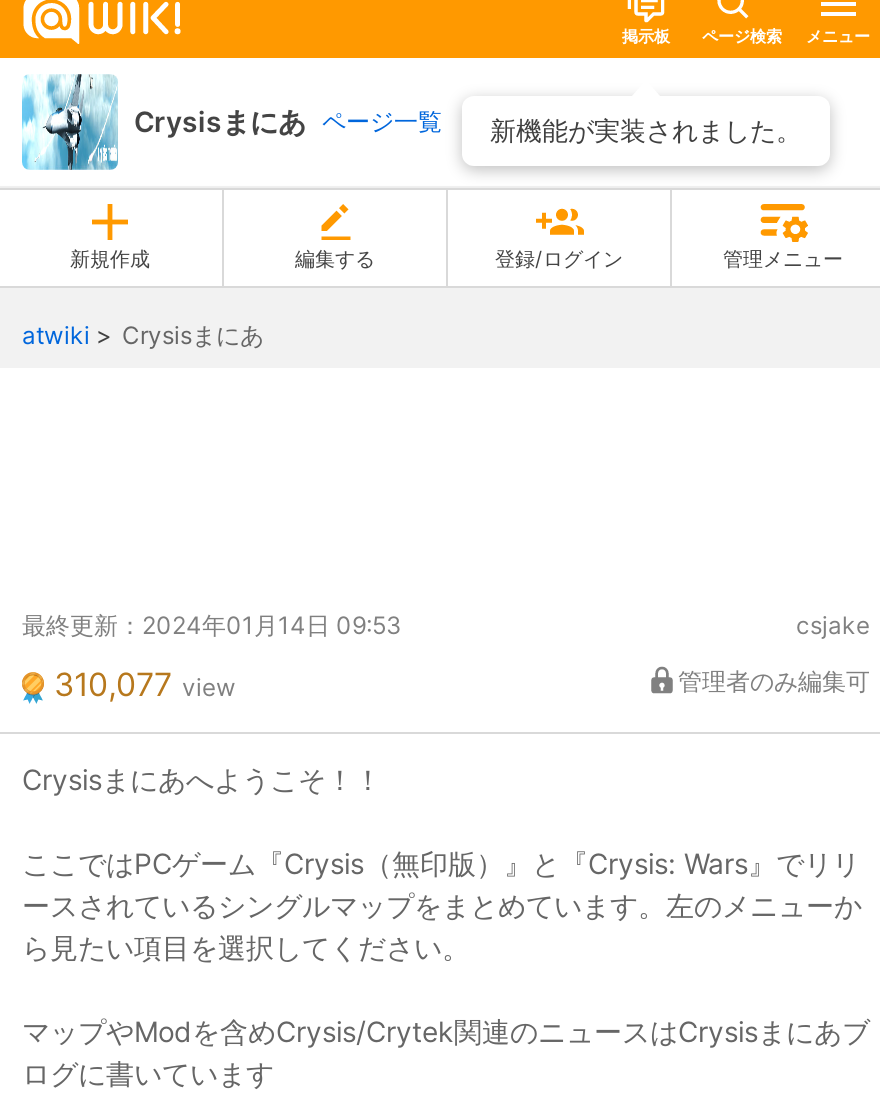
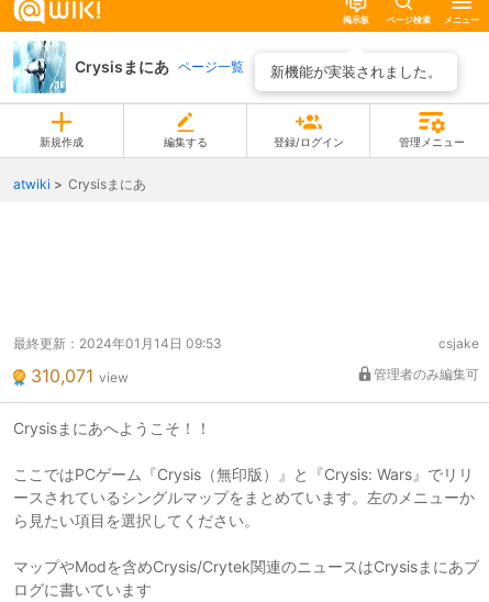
- 310,077 view
+ 310,071 view
